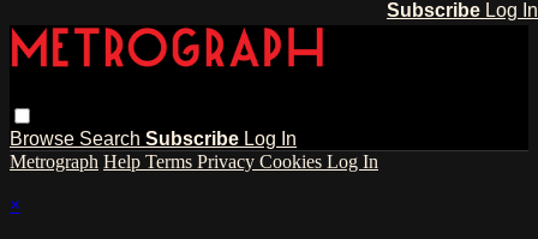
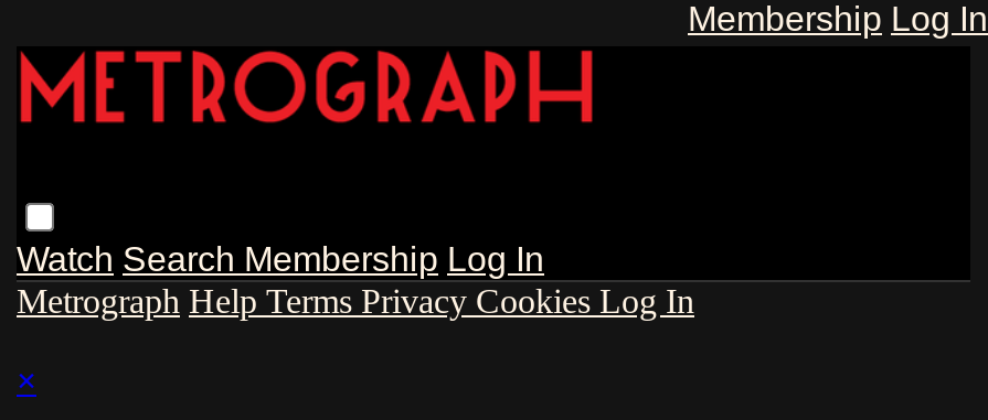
- Subscribe Log In
+ Membership Log In

- Browse Search Subscribe Log In
+ Watch Search Membership Log In
